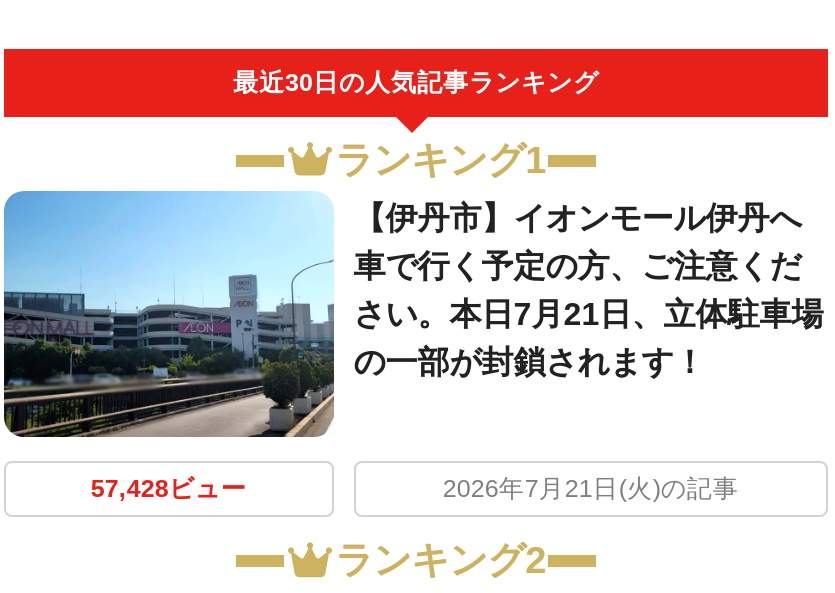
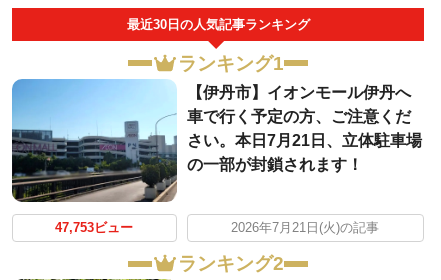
- 57,428ビュー
+ 47,753ビュー
